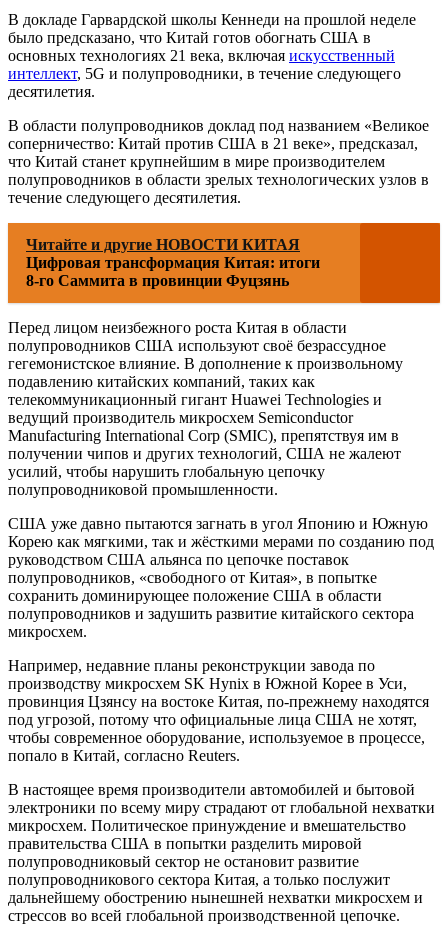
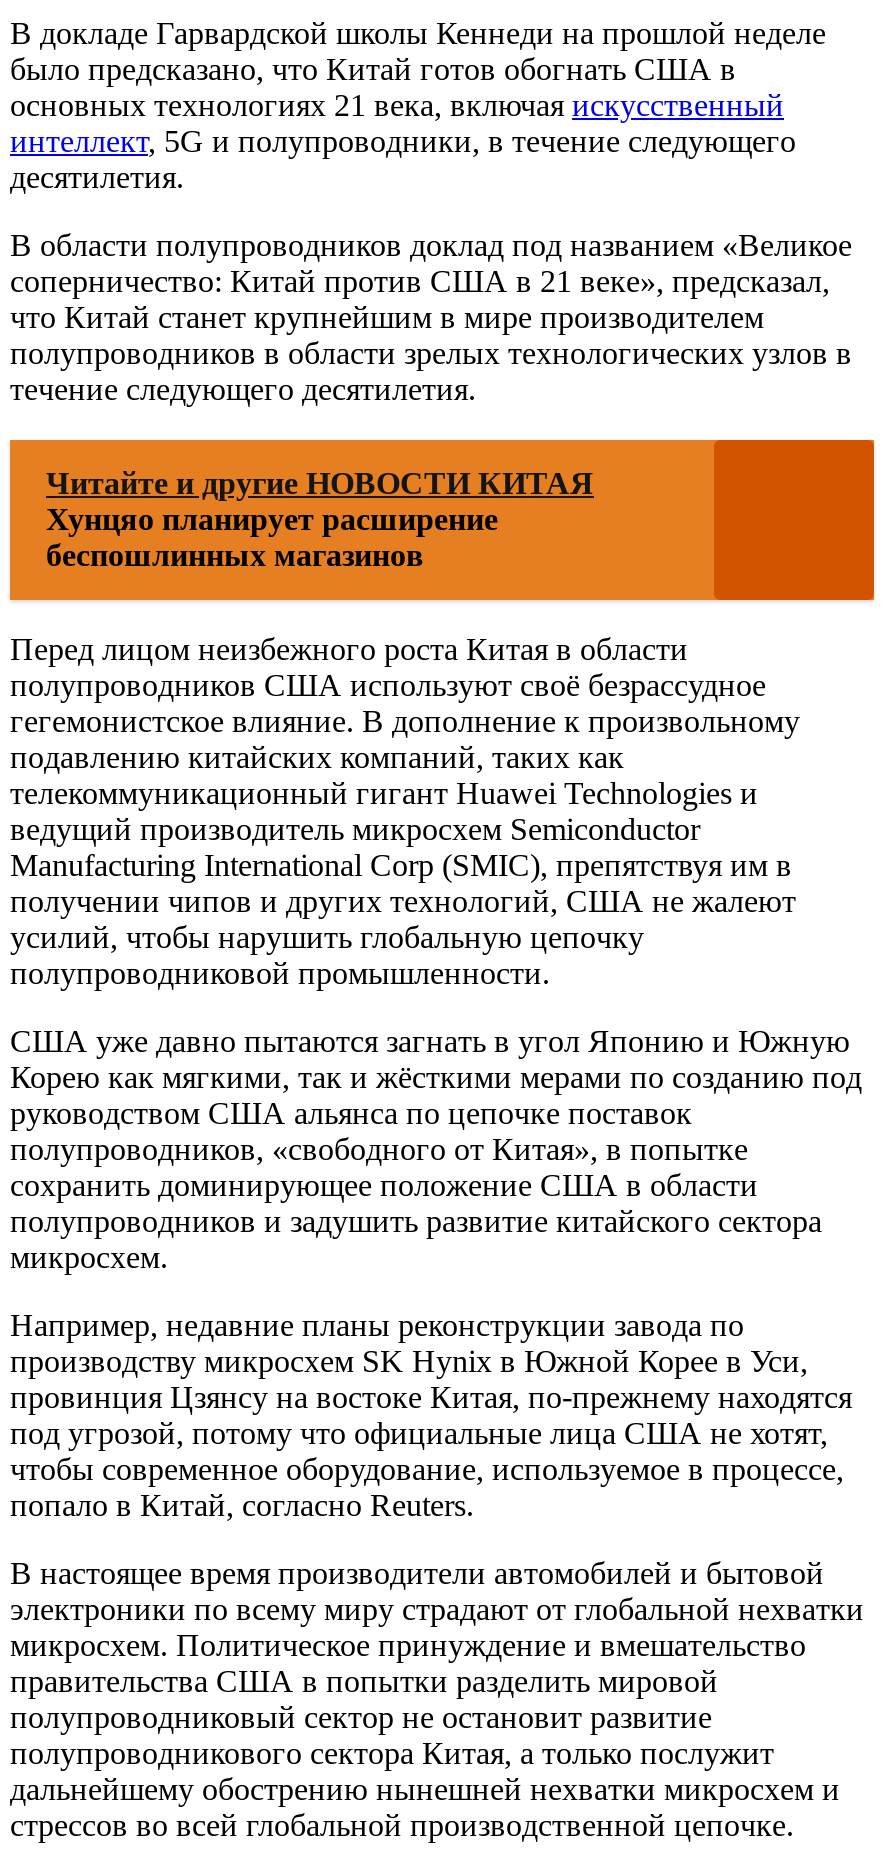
- Цифровая трансформация Китая: итоги
- 8-го Саммита в провинции Фуцзянь
+ Хунцяо планирует расширение
+ беспошлинных магазинов
